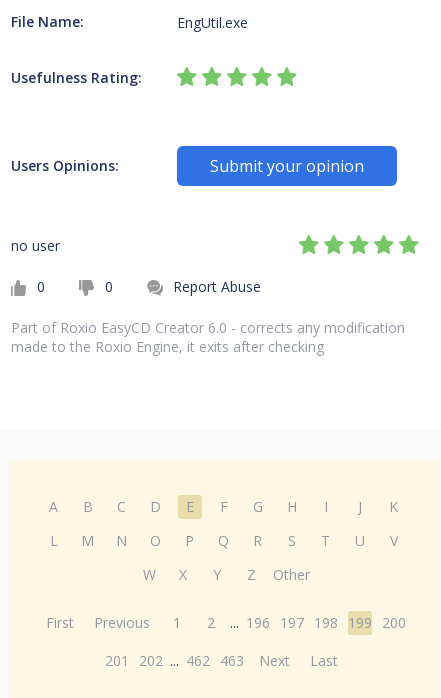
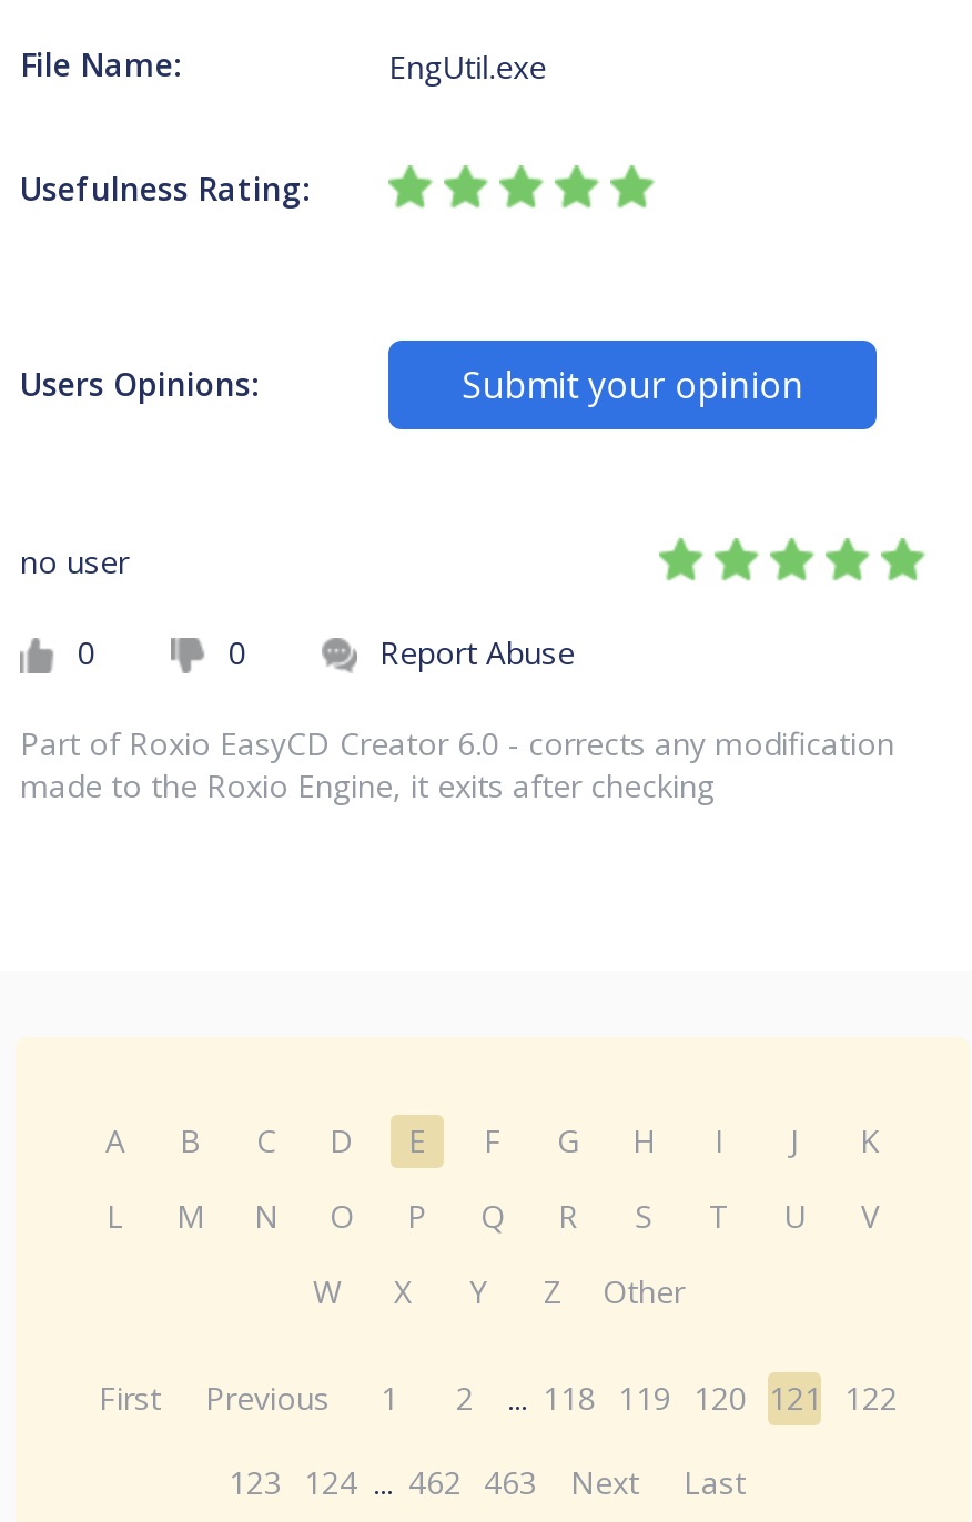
- First Previous 1 2 ... 196 197 198 199 200
+ First Previous 1 2 ... 118 119 120 121 122

- 201 202 ... 462 463 Next Last
+ 123 124 ... 462 463 Next Last
